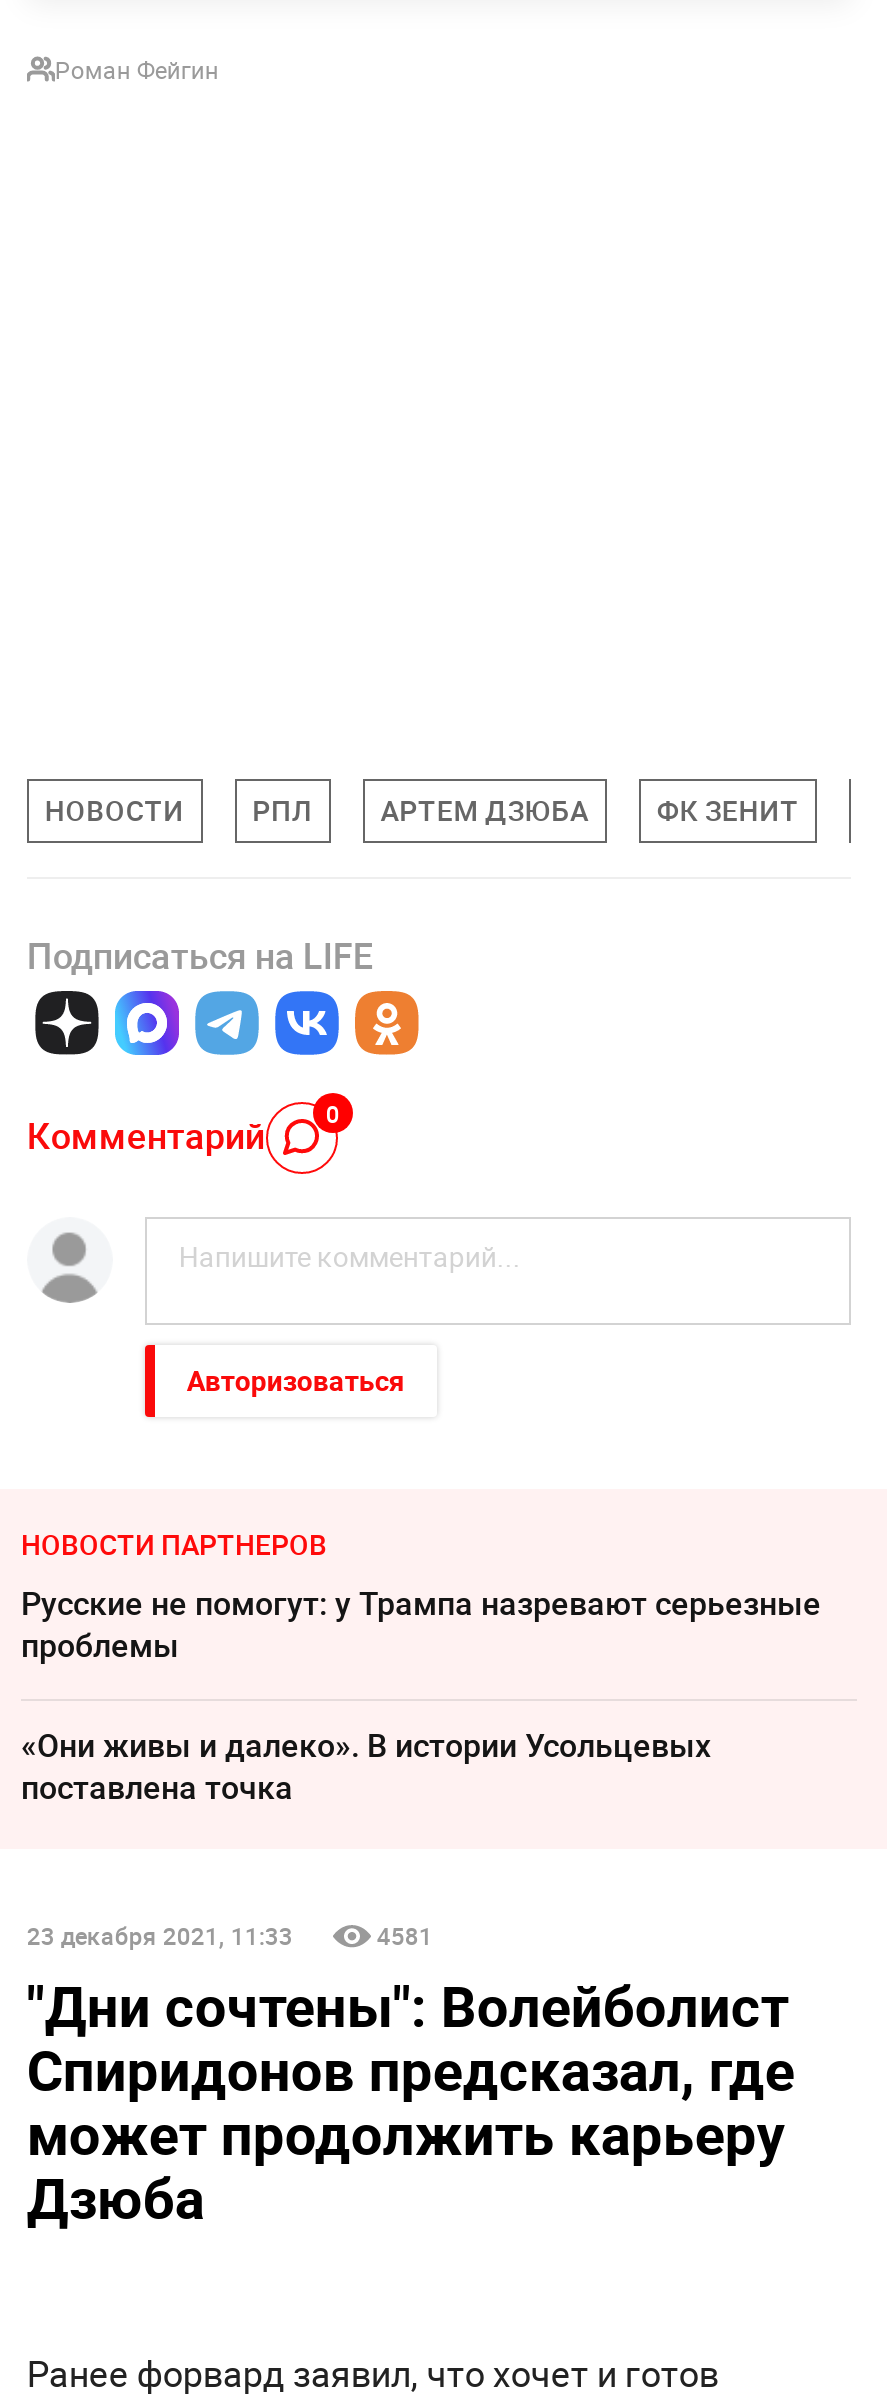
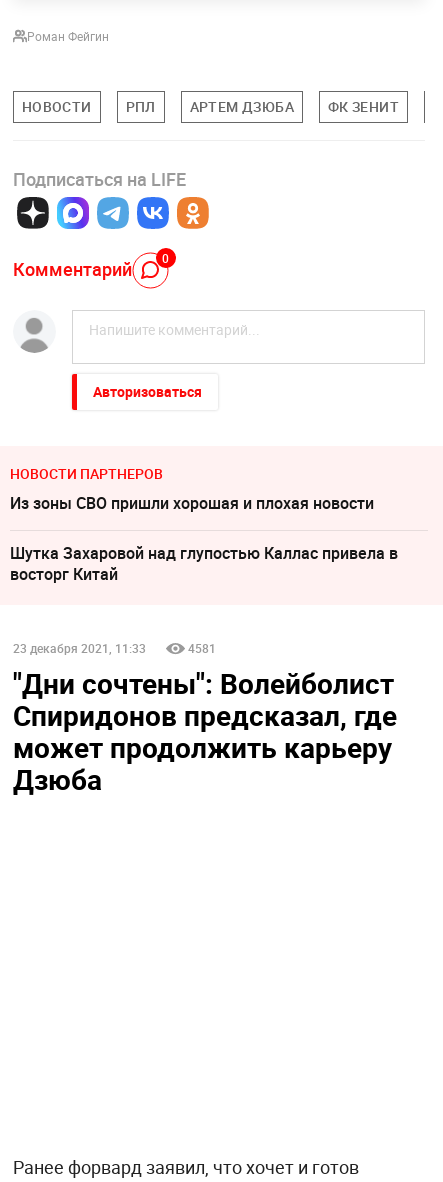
moved up: [image] | НОВОСТИ | РПЛ | ... | Авторизоваться | НОВОСТИ ПАРТНЕРОВ

- Русские не помогут: у Трампа назревают серьезные
- проблемы
+ Из зоны СВО пришли хорошая и плохая новости

- «Они живы и далеко». В истории Усольцевых
- поставлена точка
+ Шутка Захаровой над глупостью Каллас привела в
+ восторг Китай

moved up: 23 декабря 2021, 11:33 | 4581 | "Дни сочтены": Волейболист | Спиридонов предсказал, где | может продолжить карьеру | Дзюба
